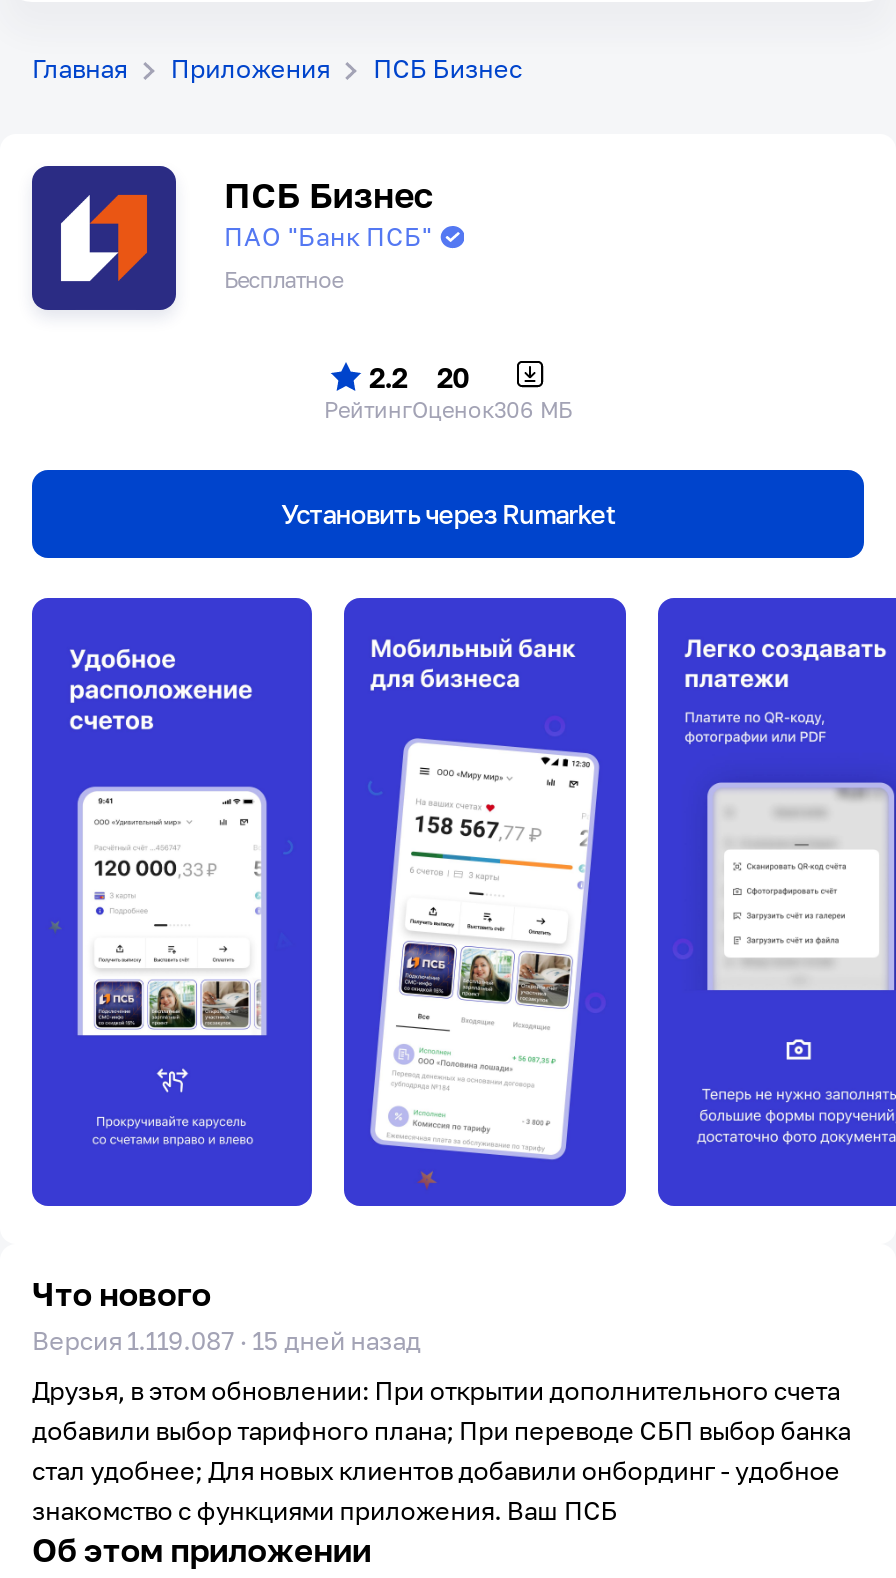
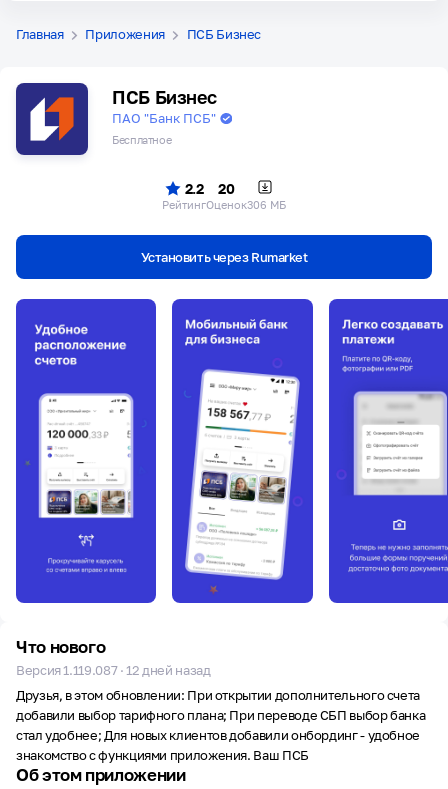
- Версия 1.119.087 · 15 дней назад
+ Версия 1.119.087 · 12 дней назад
